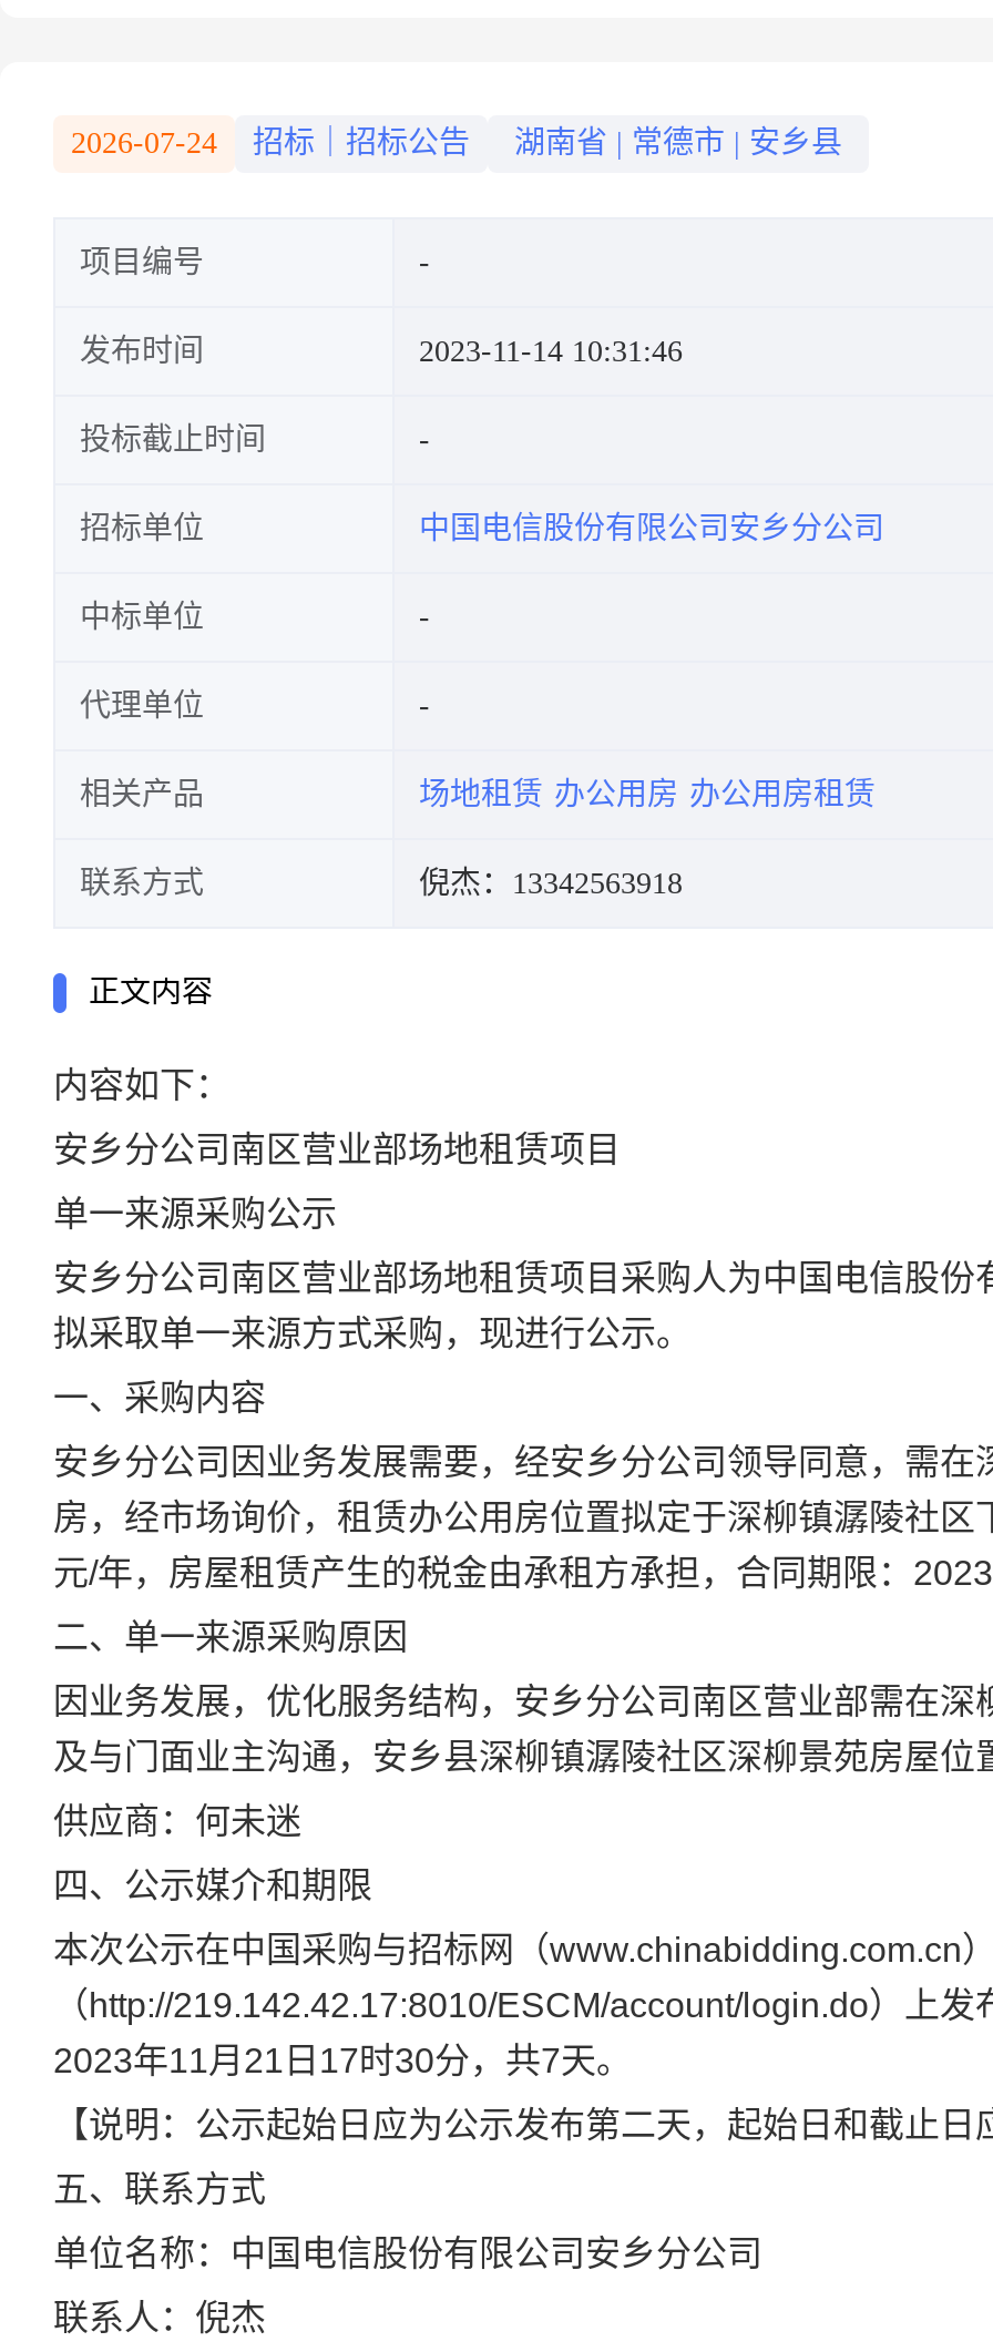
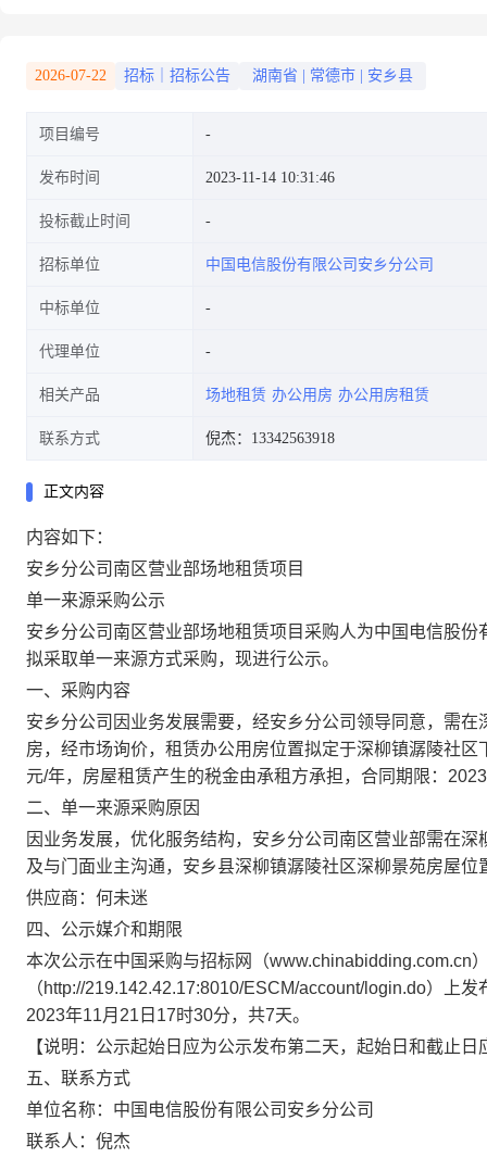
- 2026-07-24
+ 2026-07-22
